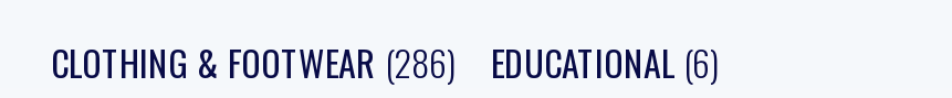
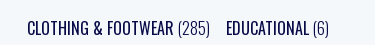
- CLOTHING & FOOTWEAR (286)
+ CLOTHING & FOOTWEAR (285)
